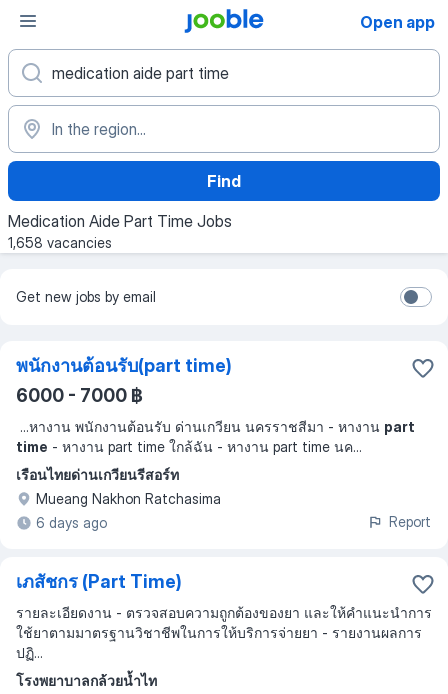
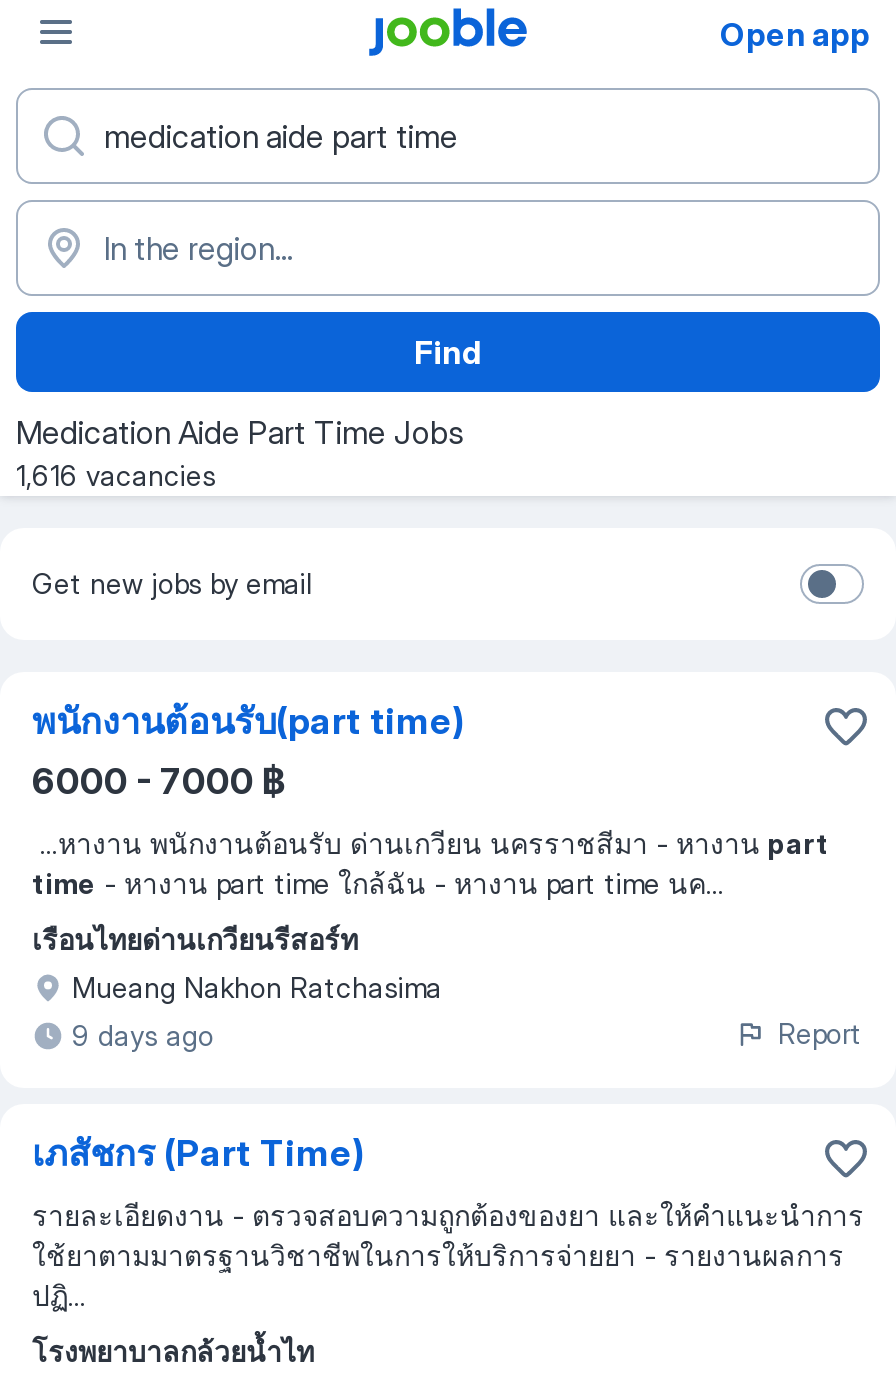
- 1,658 vacancies
+ 1,616 vacancies

- 6 days ago
+ 9 days ago
